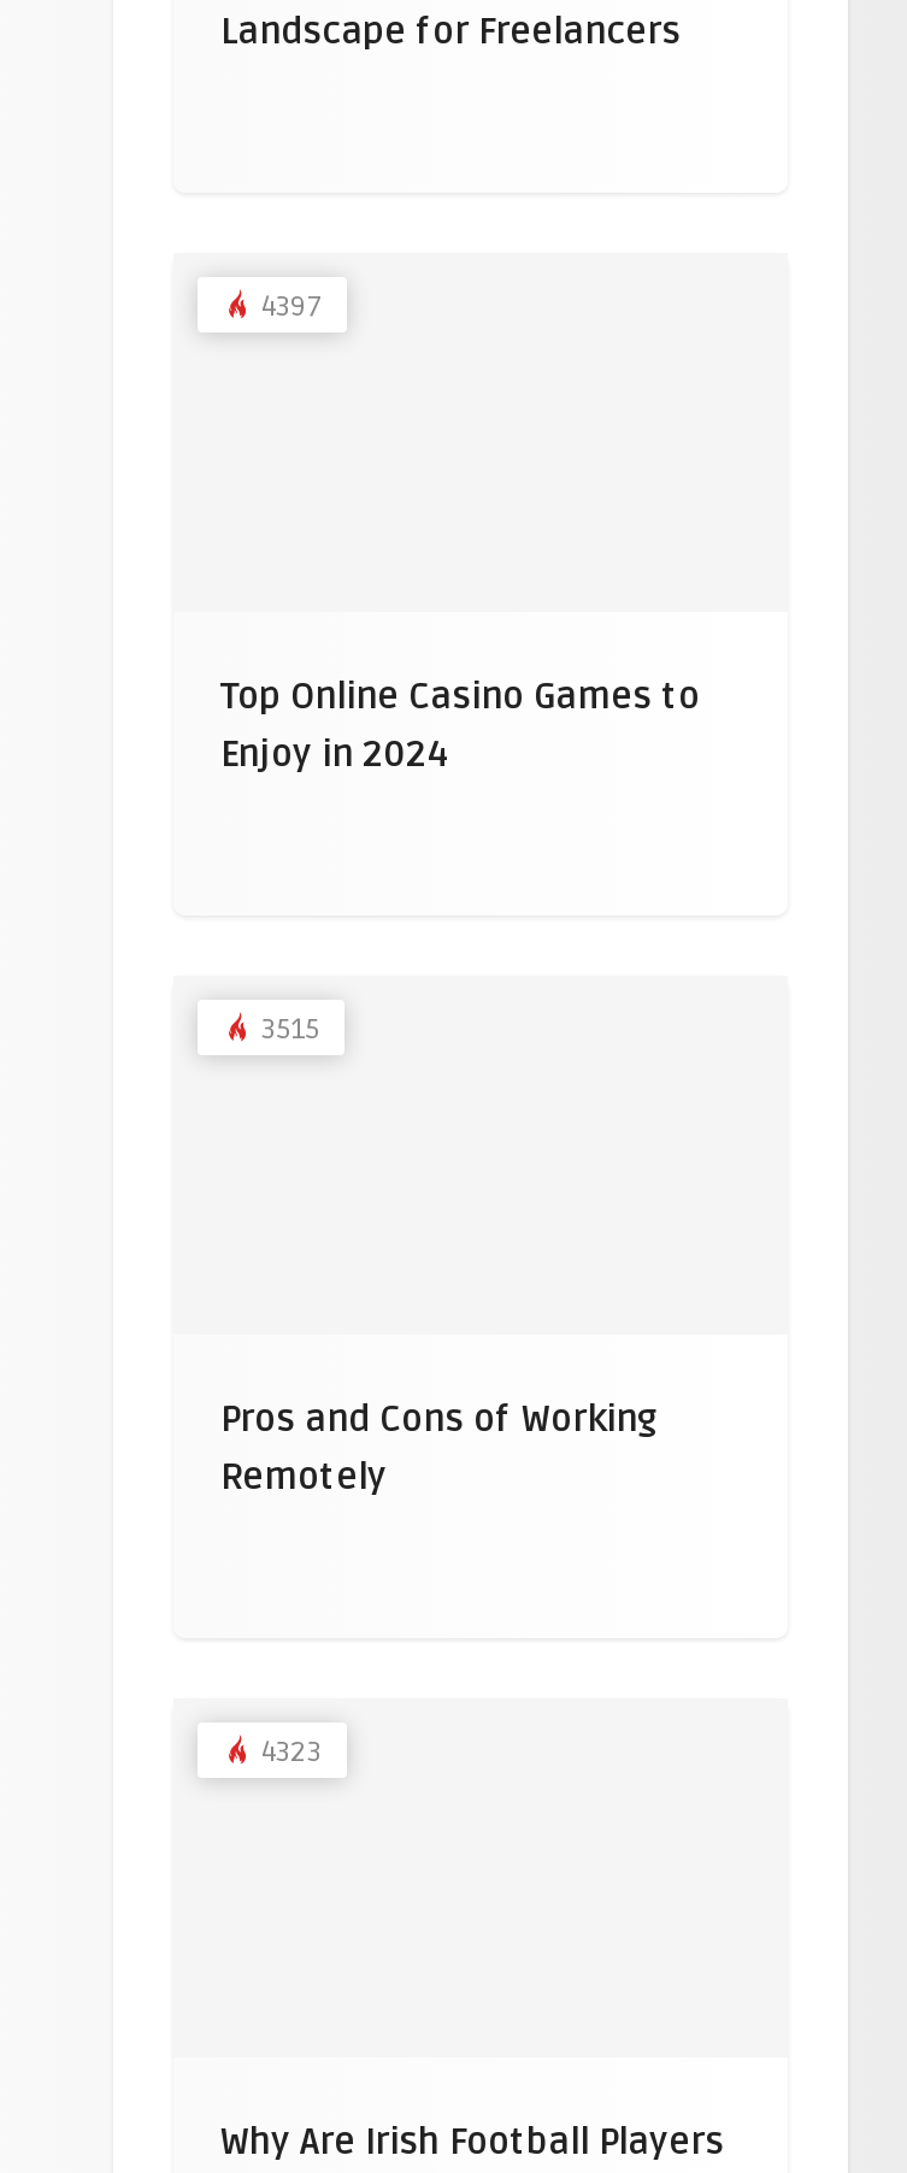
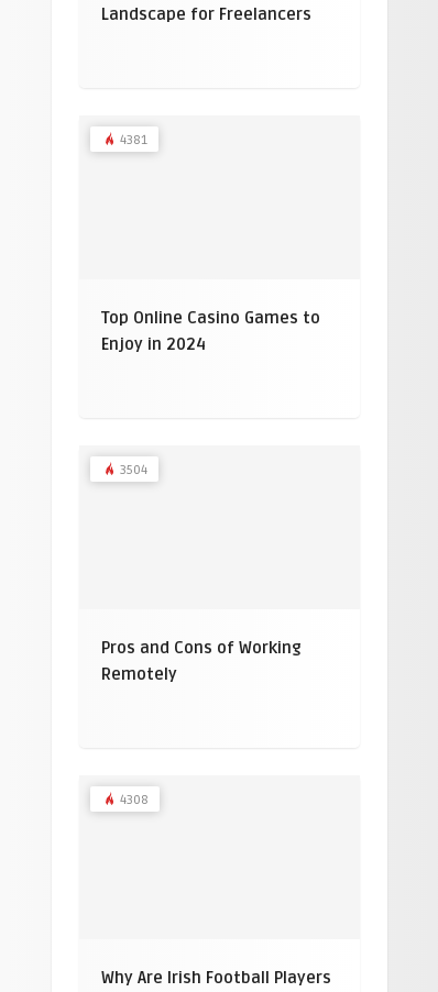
- 4397
+ 4381

- 3515
+ 3504

- 4323
+ 4308
